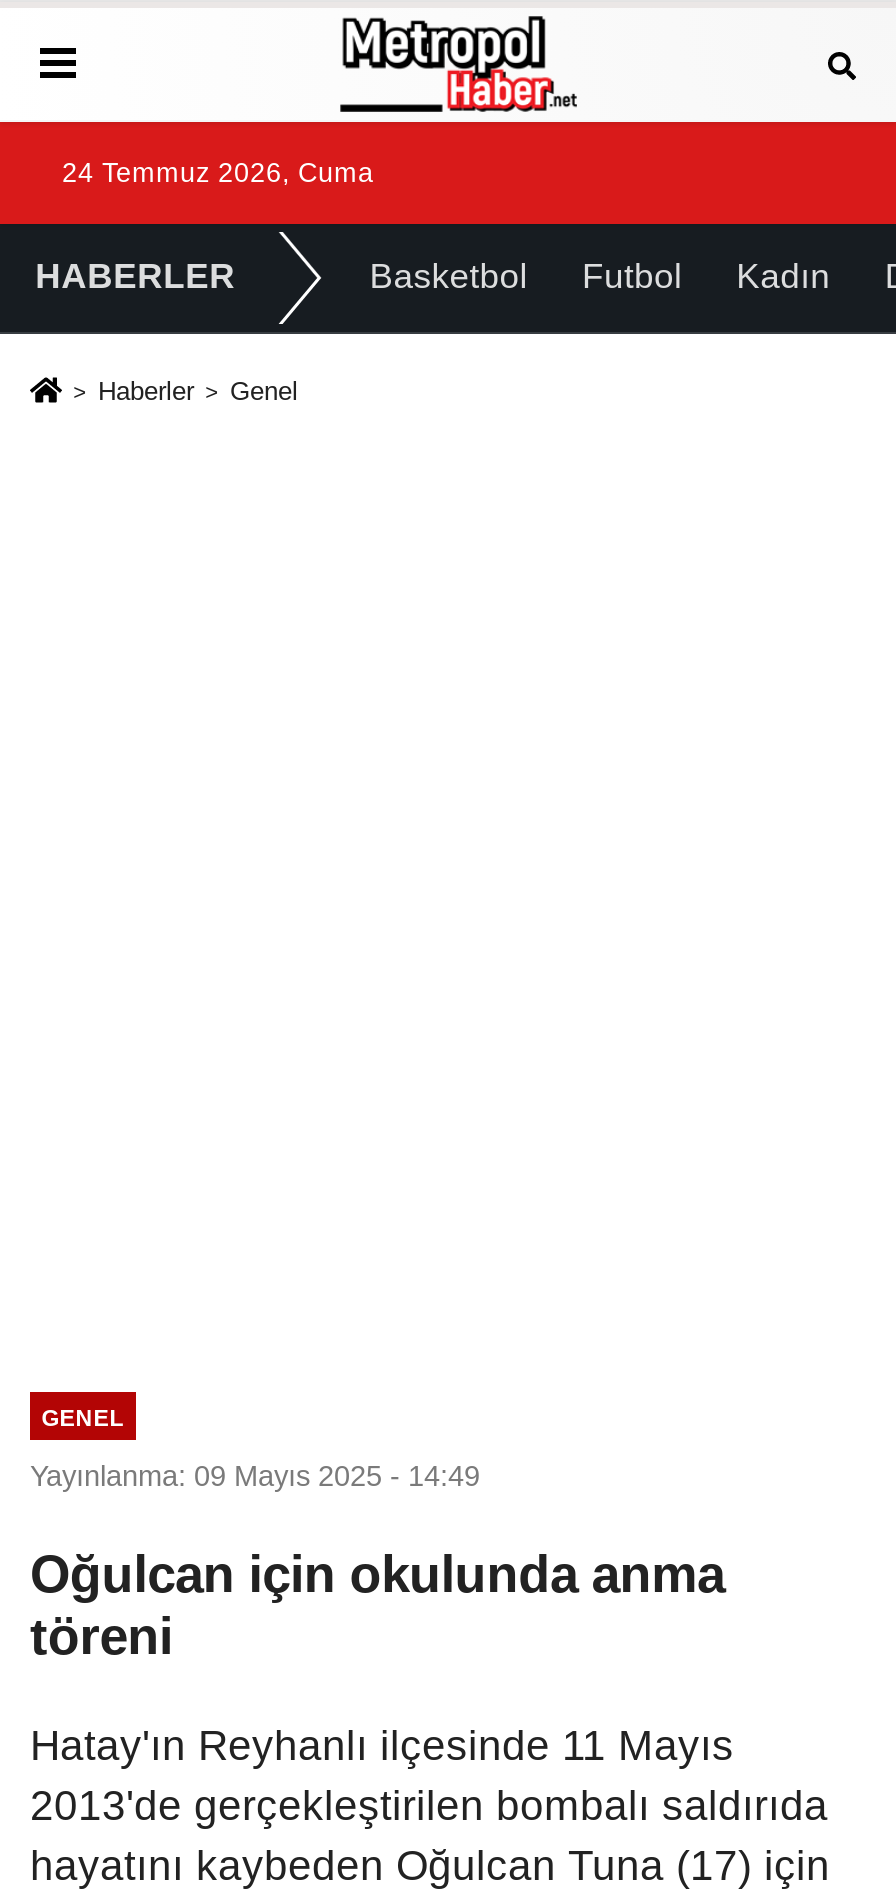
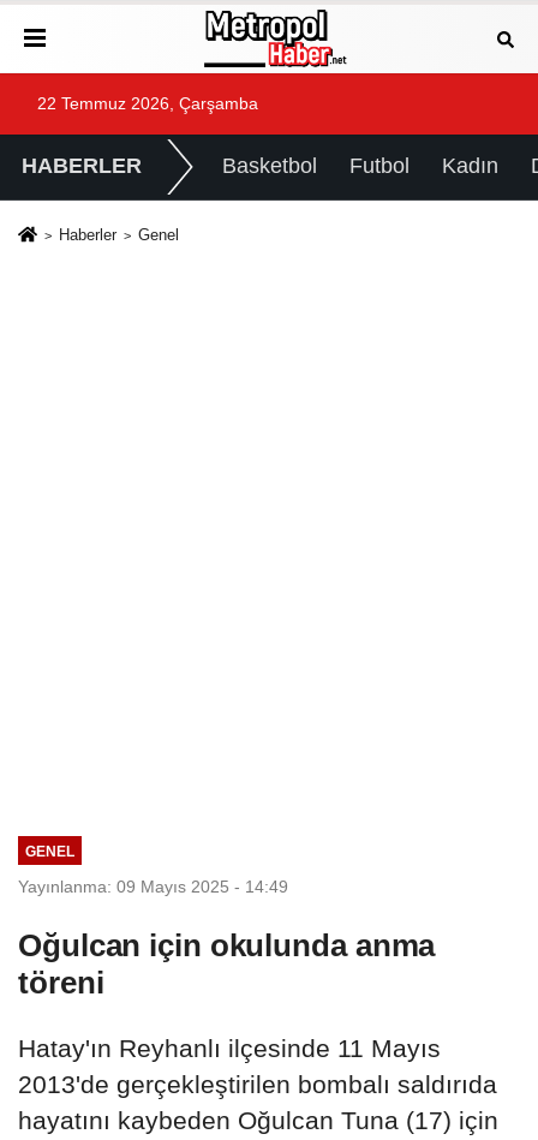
- 24 Temmuz 2026, Cuma
+ 22 Temmuz 2026, Çarşamba
